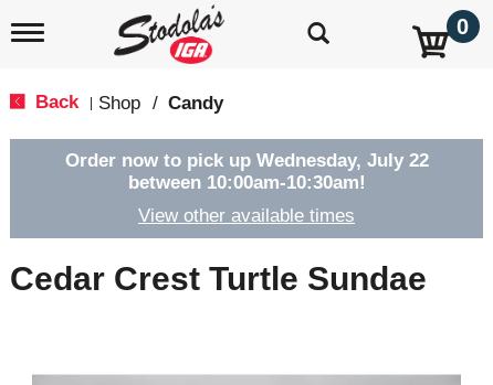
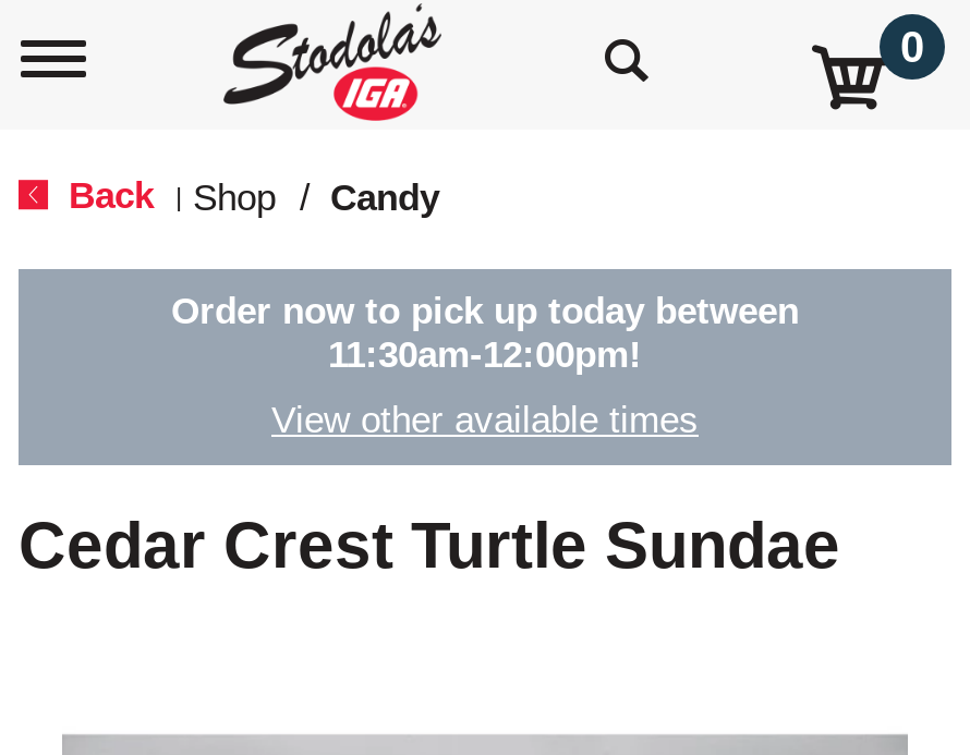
- Order now to pick up Wednesday, July 22
- between 10:00am-10:30am!
+ Order now to pick up today between
+ 11:30am-12:00pm!
